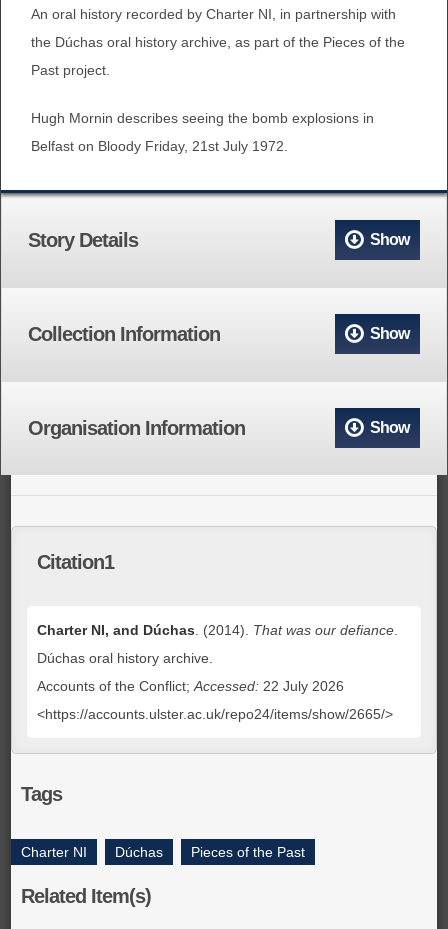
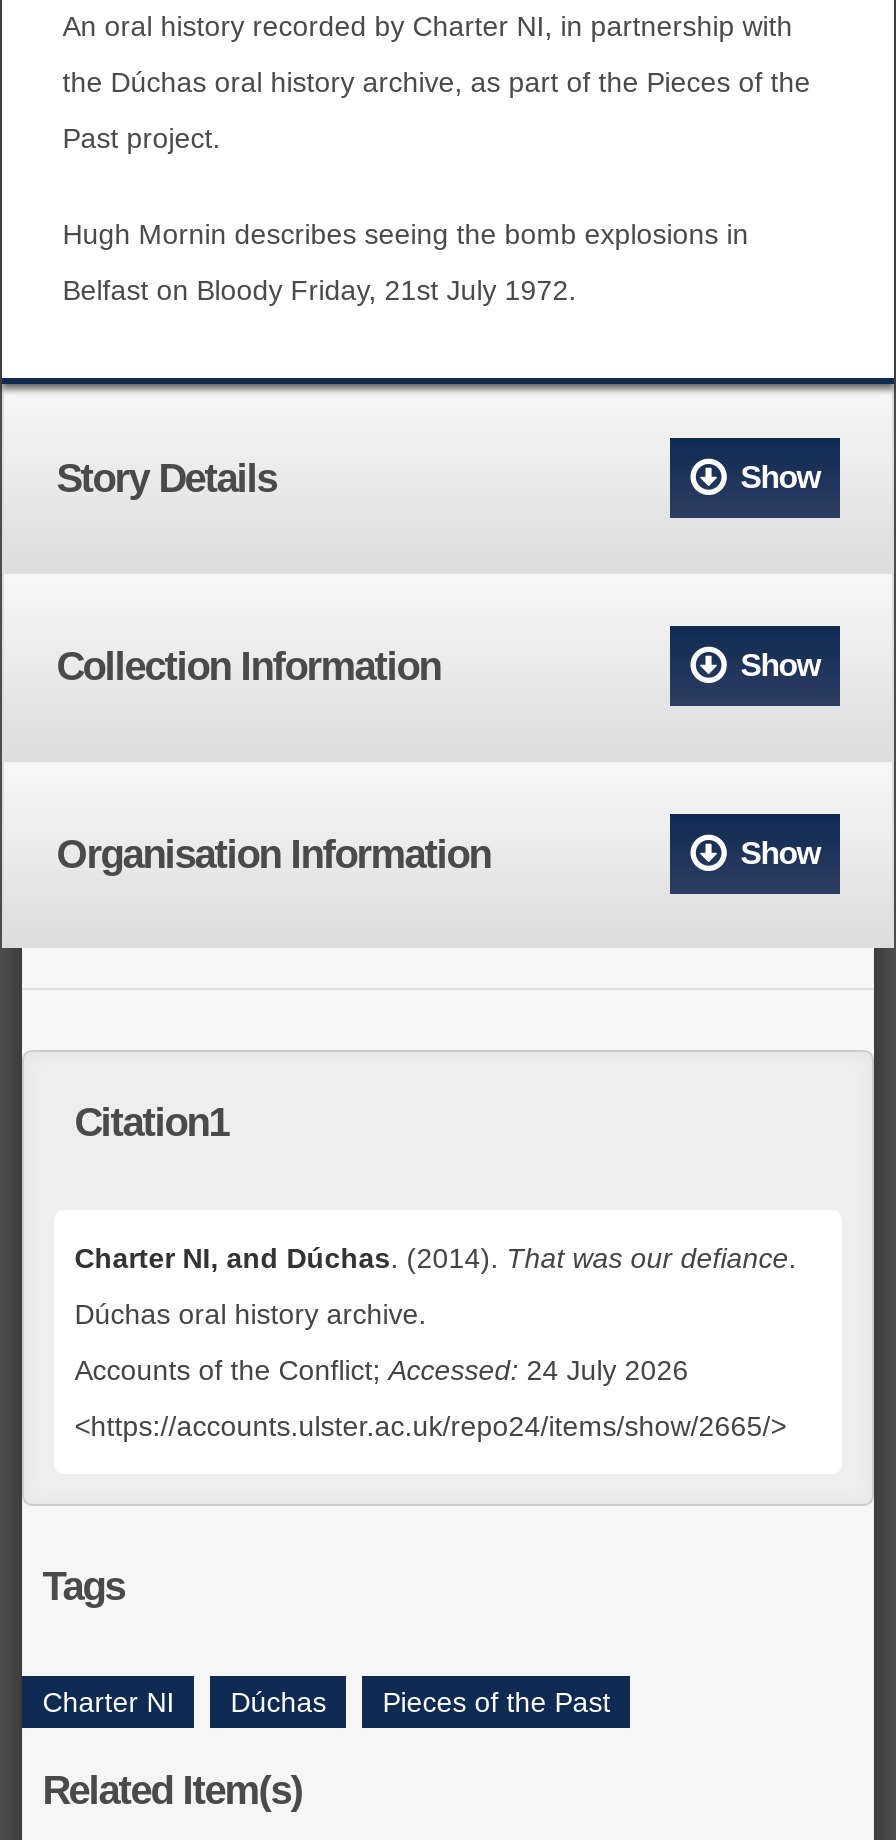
- Accounts of the Conflict; Accessed: 22 July 2026
+ Accounts of the Conflict; Accessed: 24 July 2026
